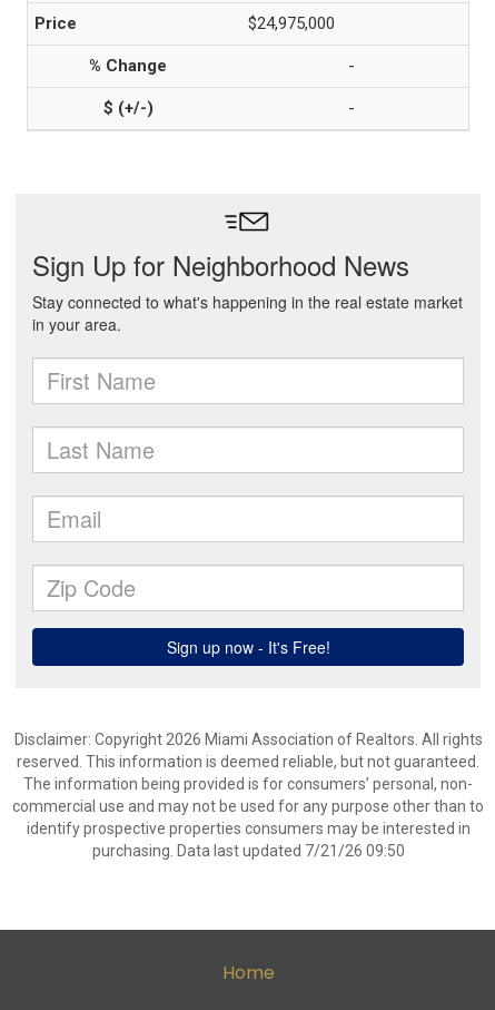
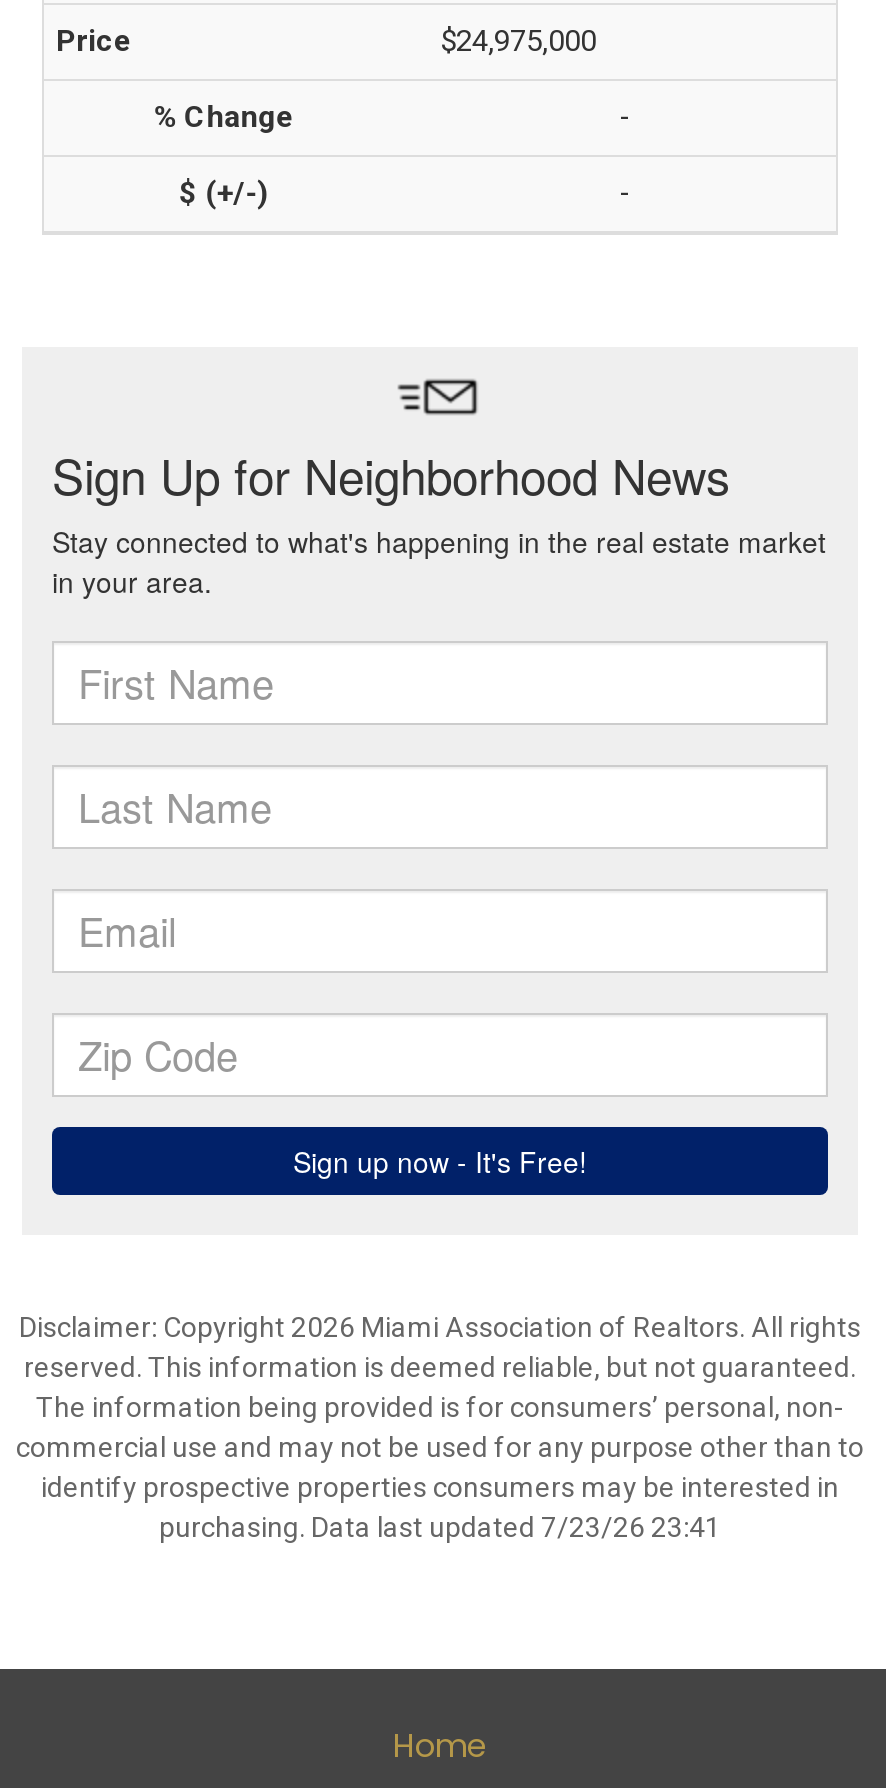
- purchasing. Data last updated 7/21/26 09:50
+ purchasing. Data last updated 7/23/26 23:41
